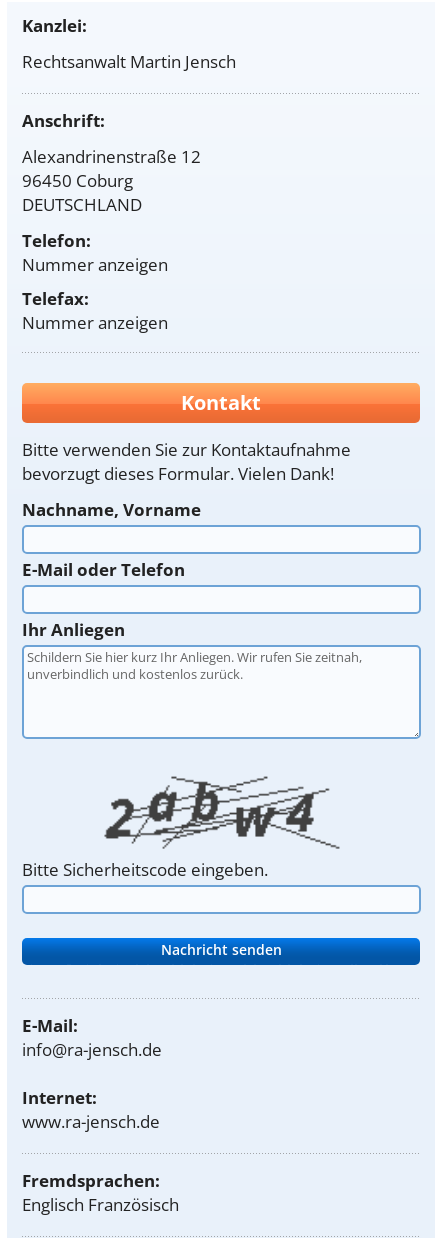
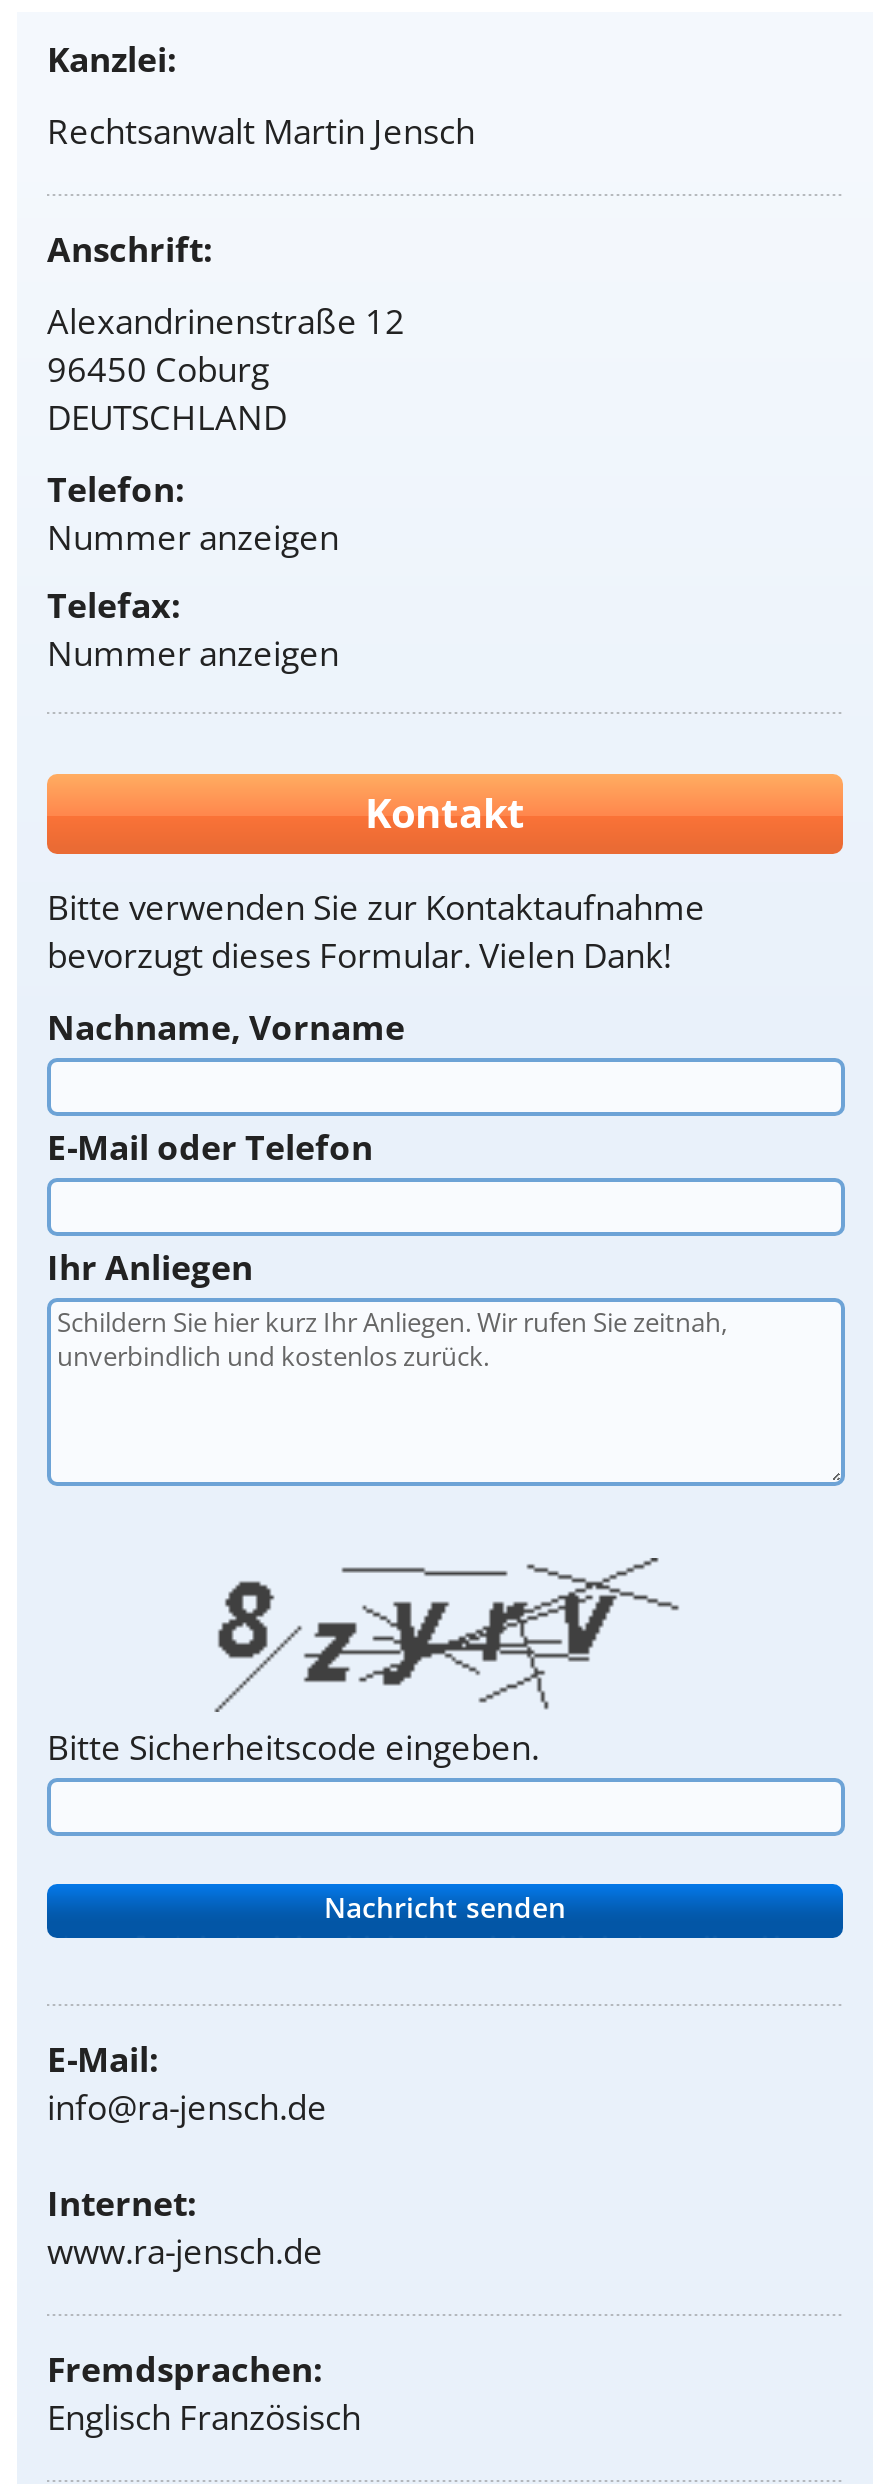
- [image]
+ [image]
